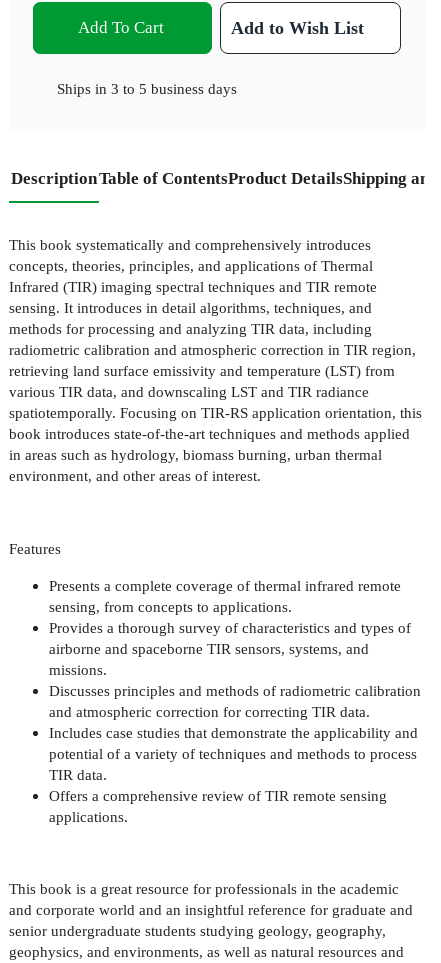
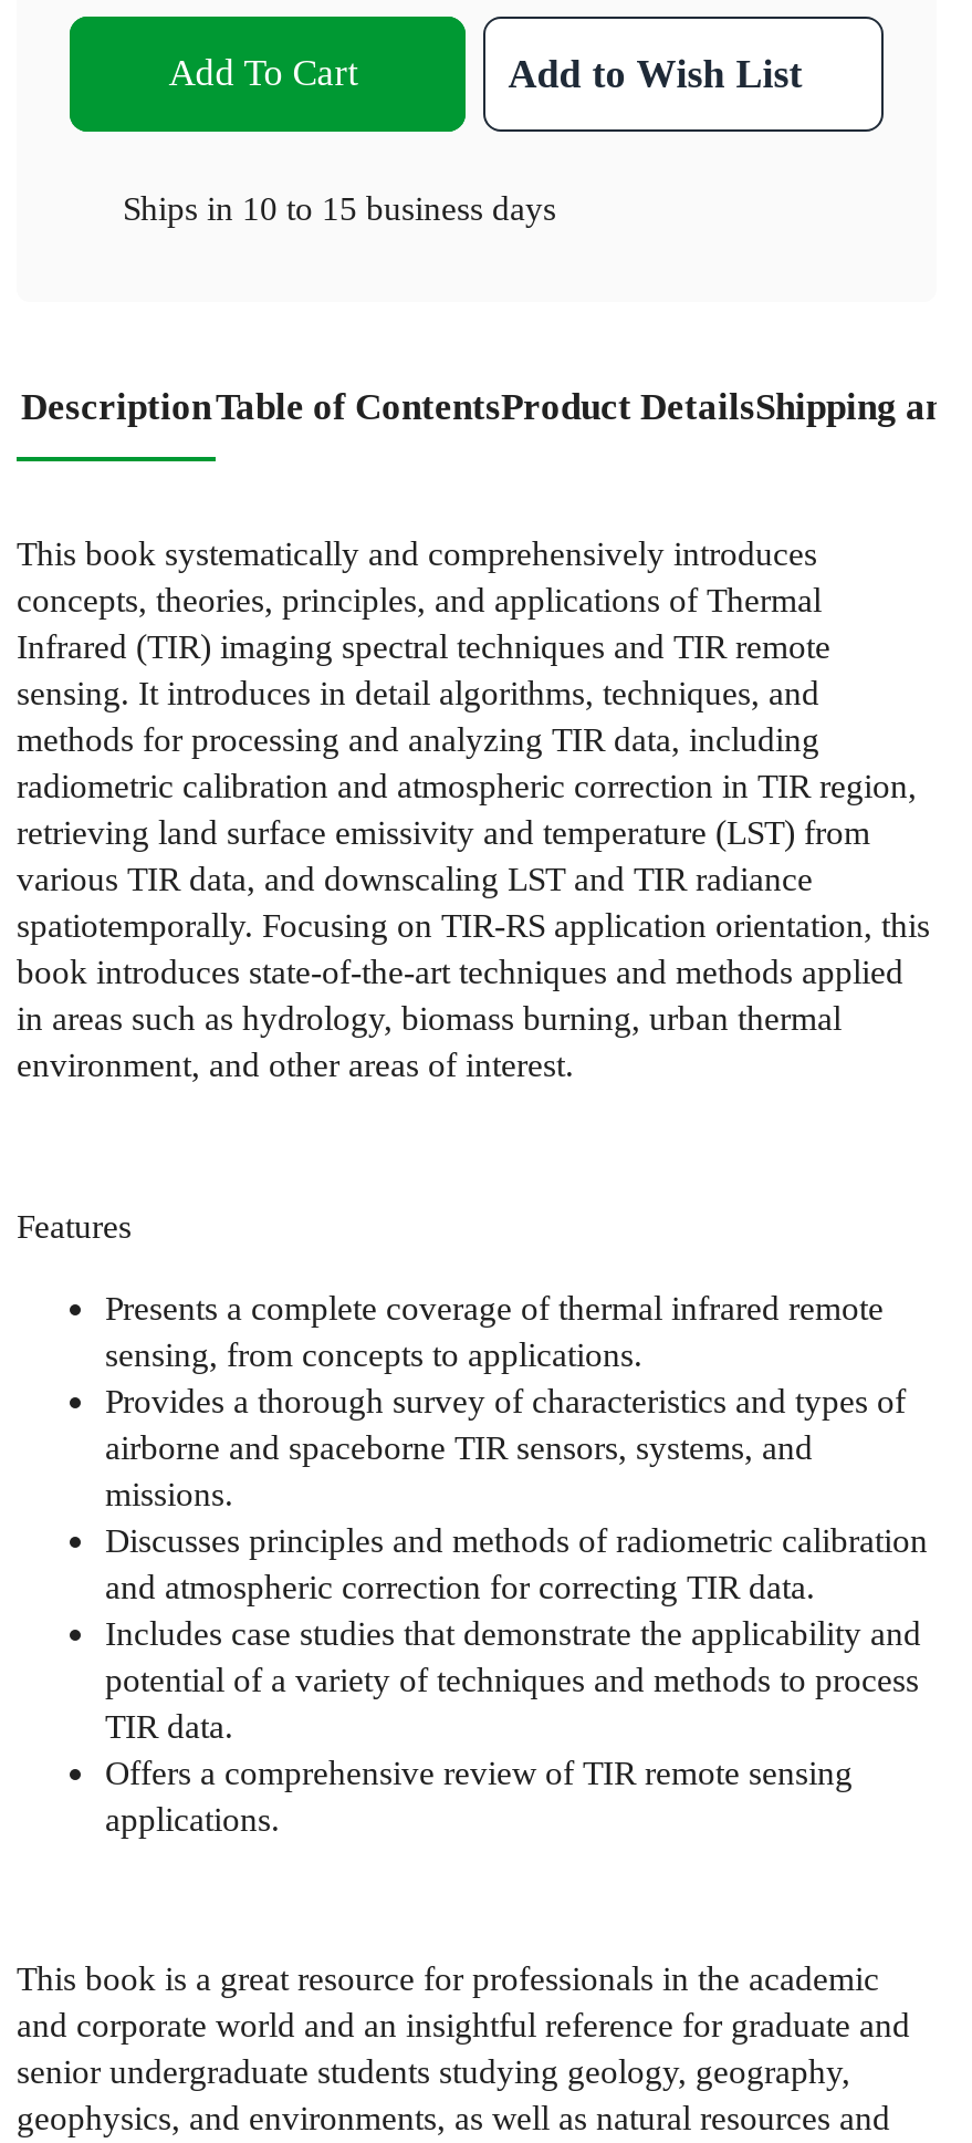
- Ships in 3 to 5 business days
+ Ships in 10 to 15 business days
